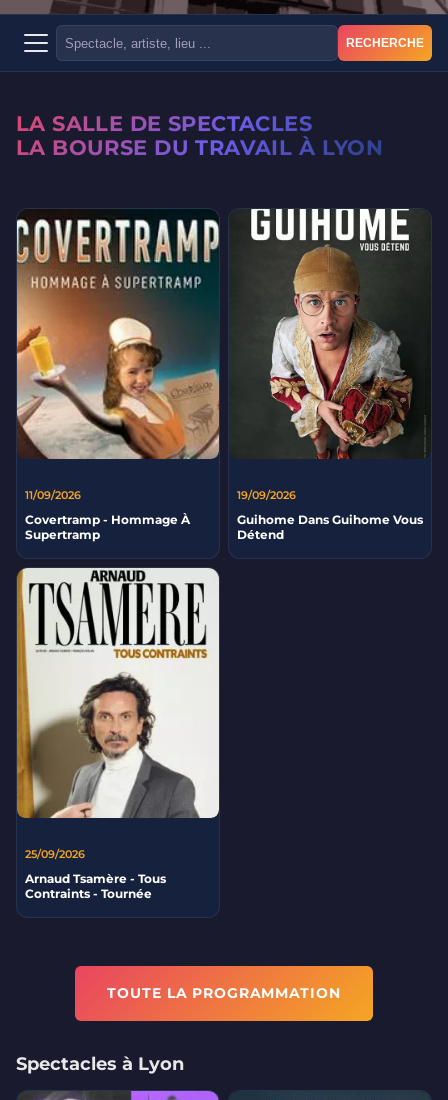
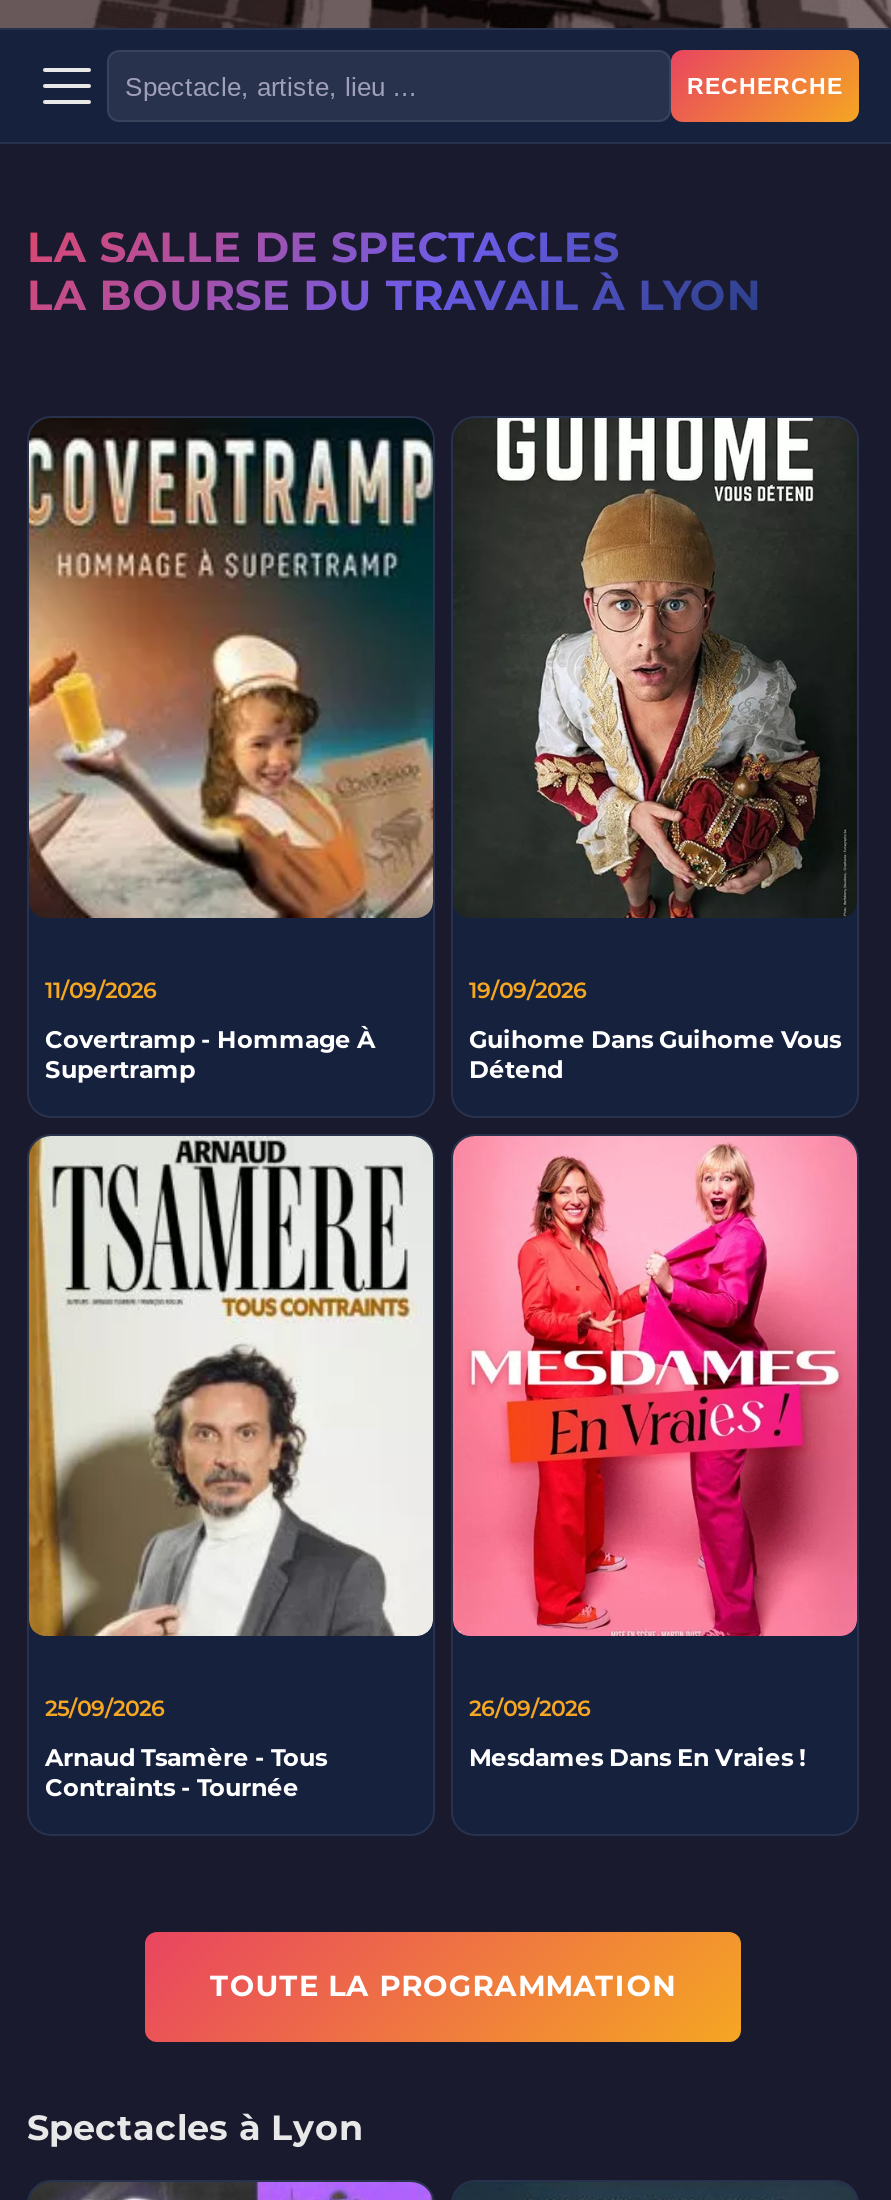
+ [image]
+ 26/09/2026
+ Mesdames Dans En Vraies !
